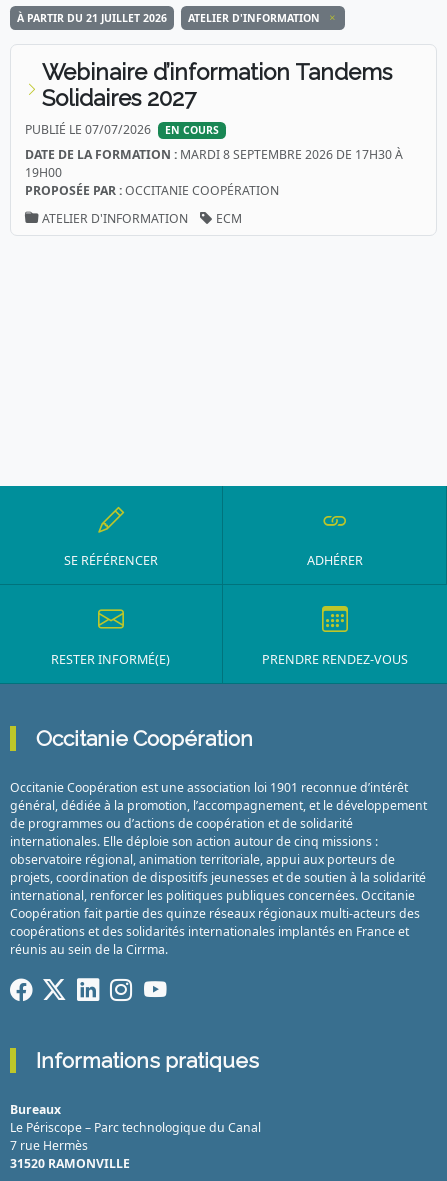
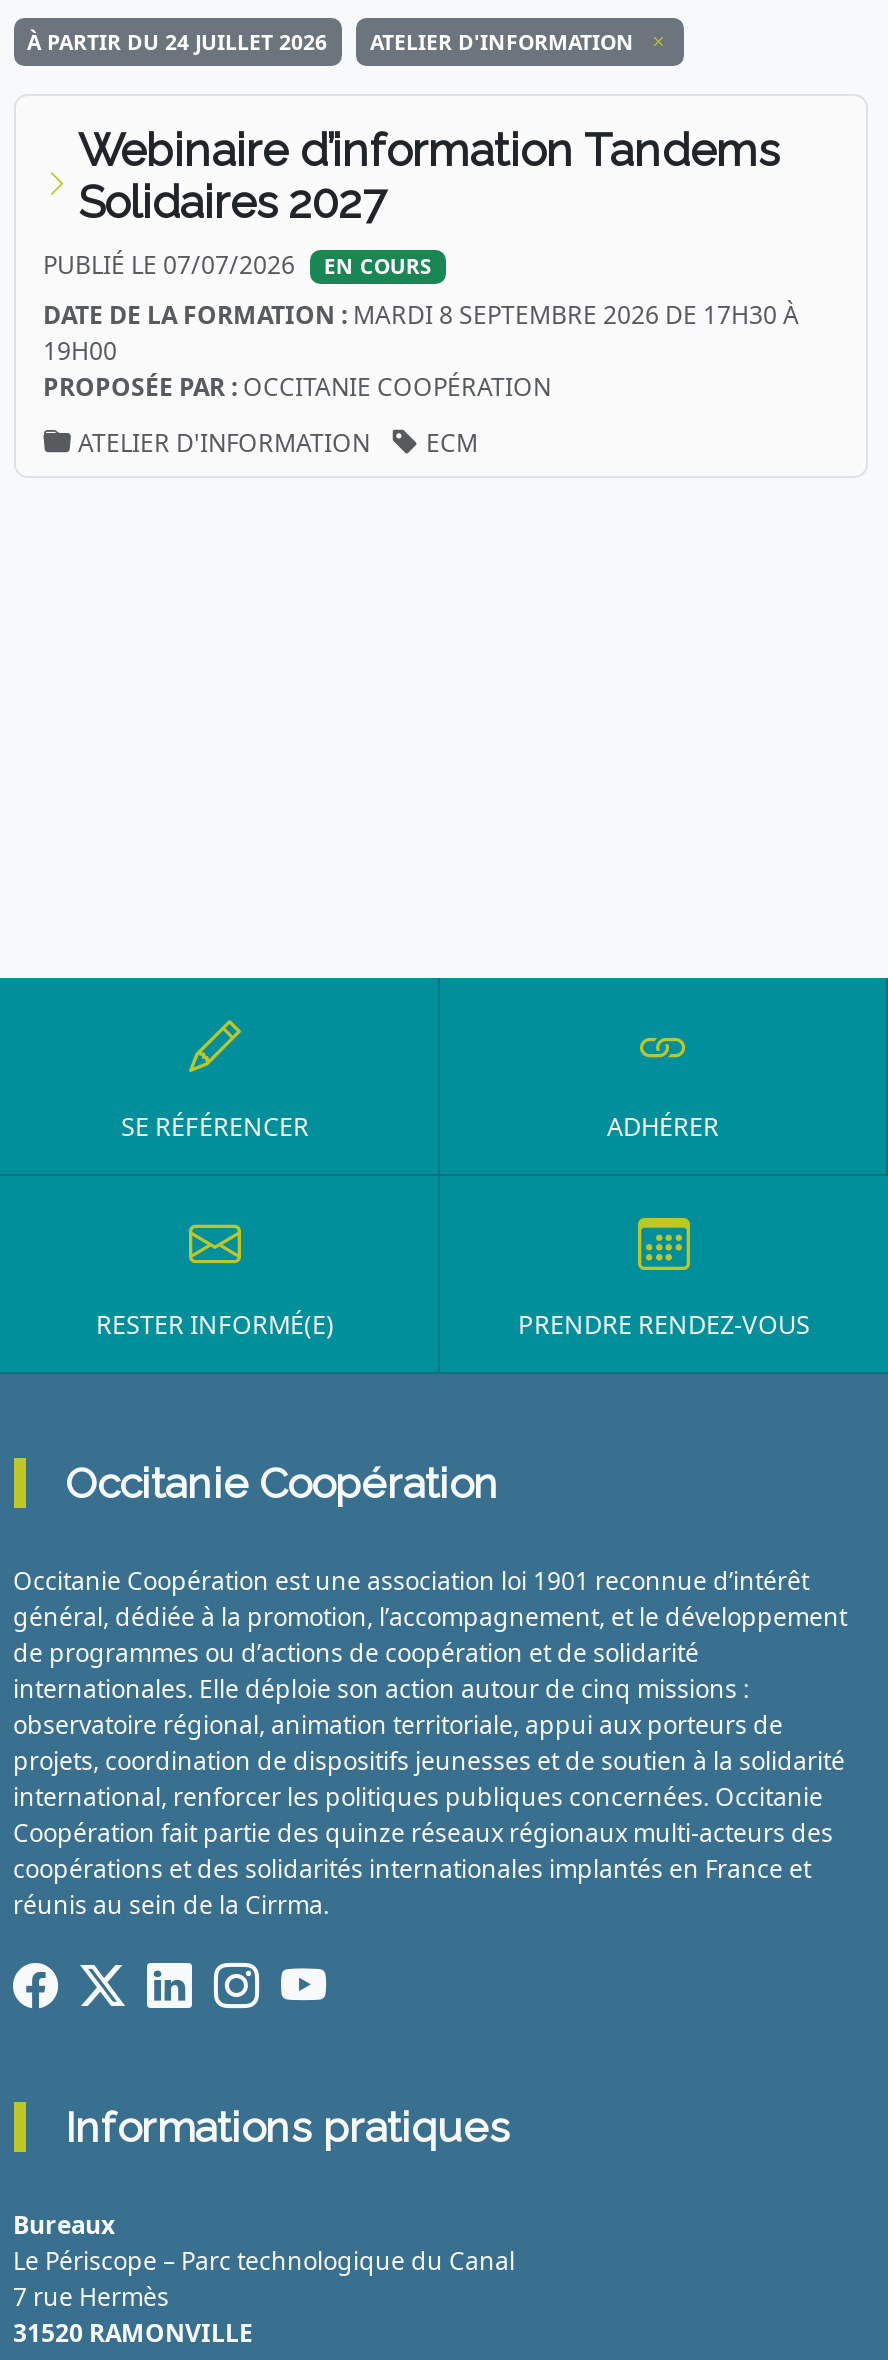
- À PARTIR DU 21 JUILLET 2026
+ À PARTIR DU 24 JUILLET 2026
